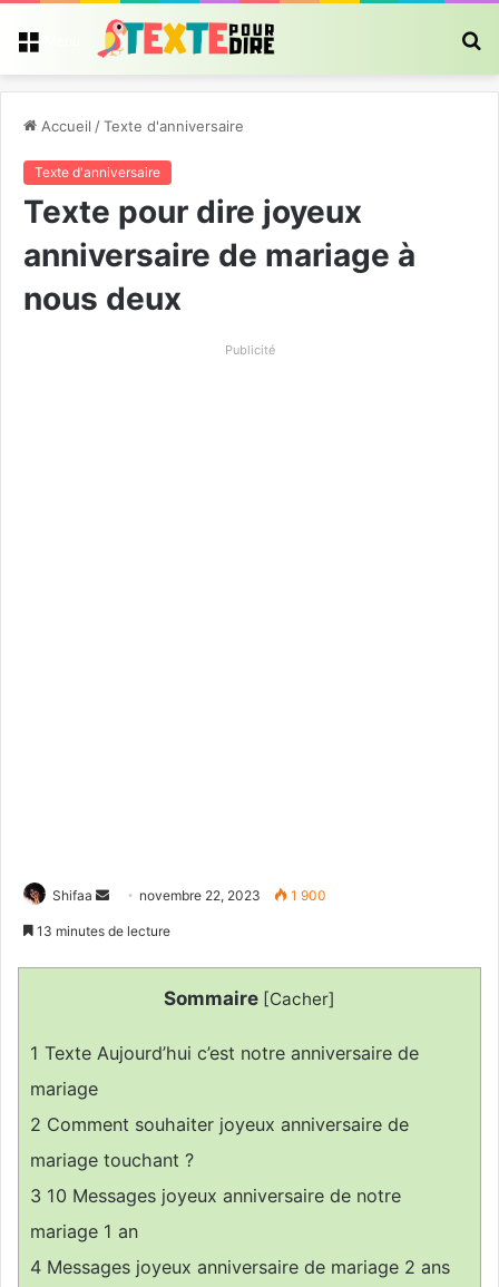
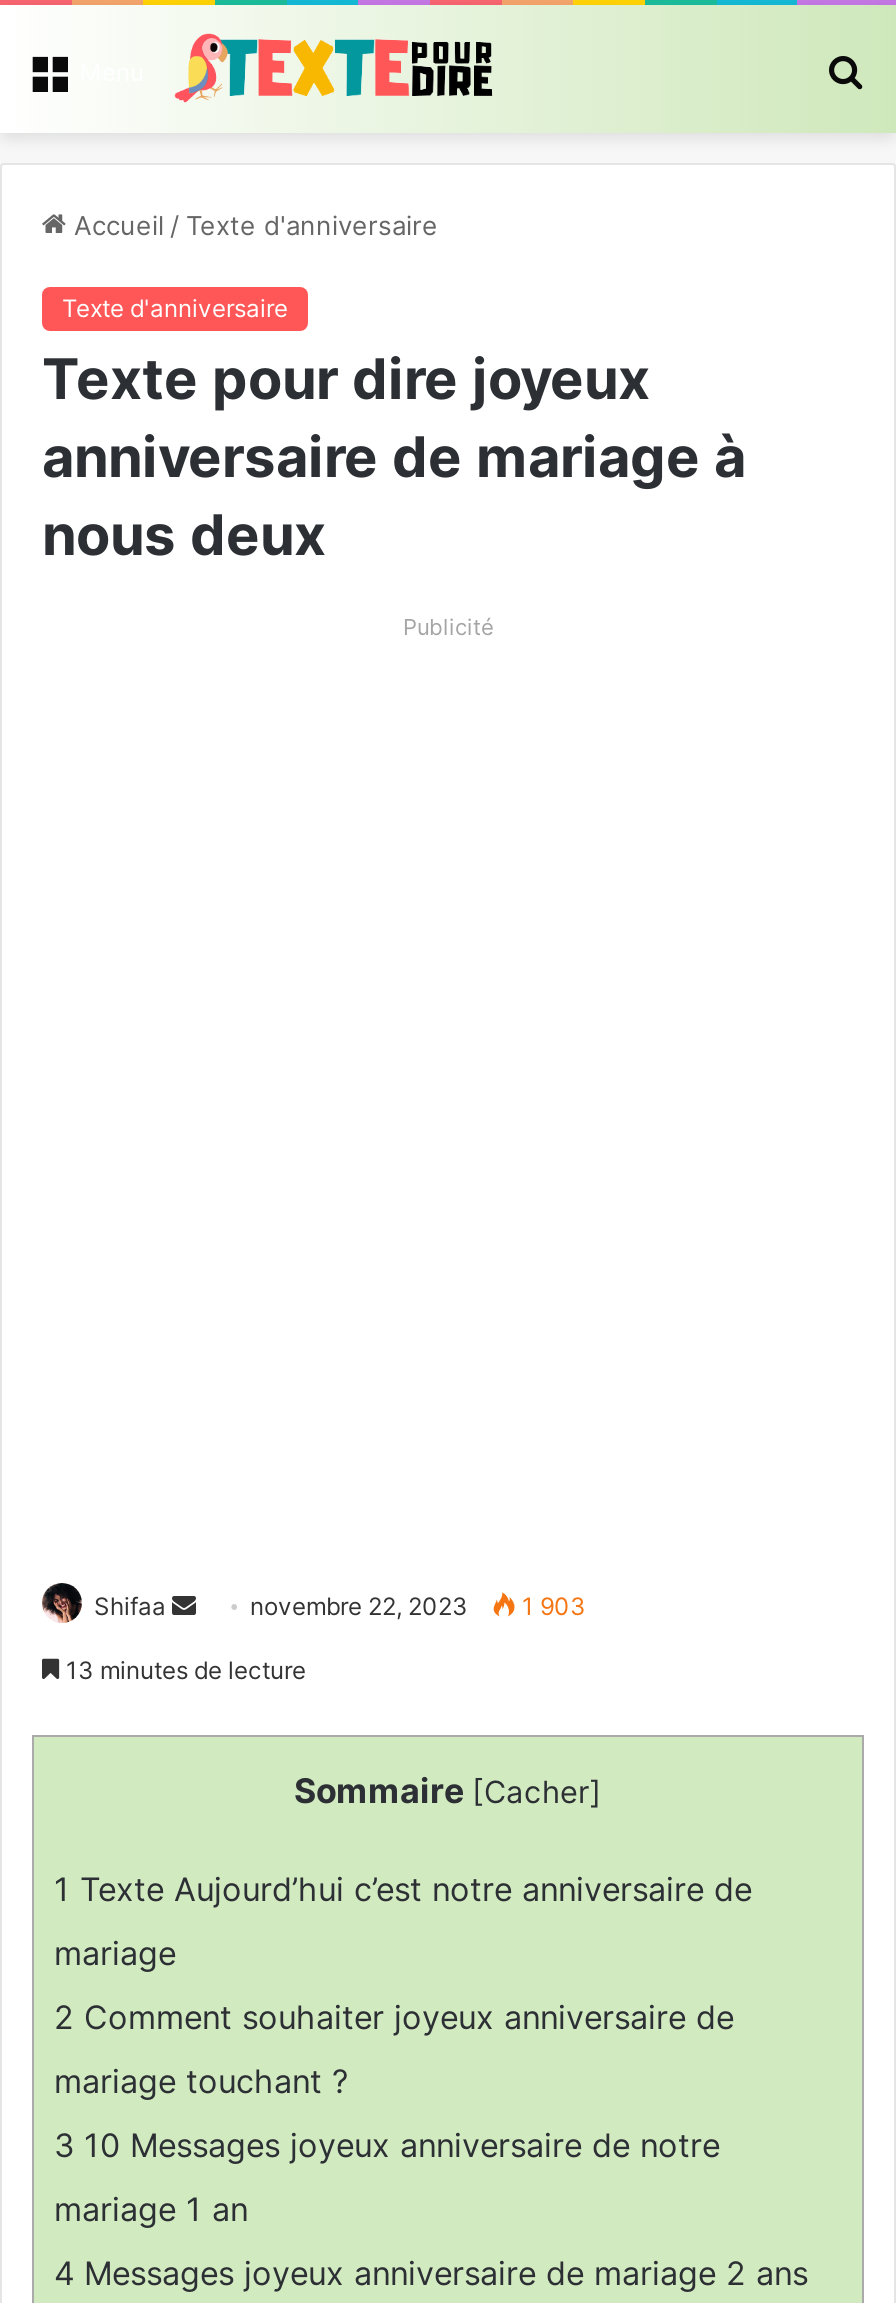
- 1 900
+ 1 903
